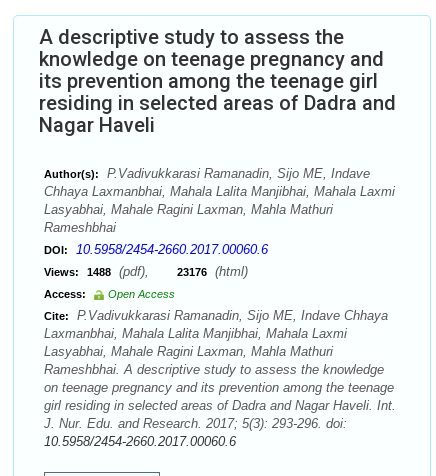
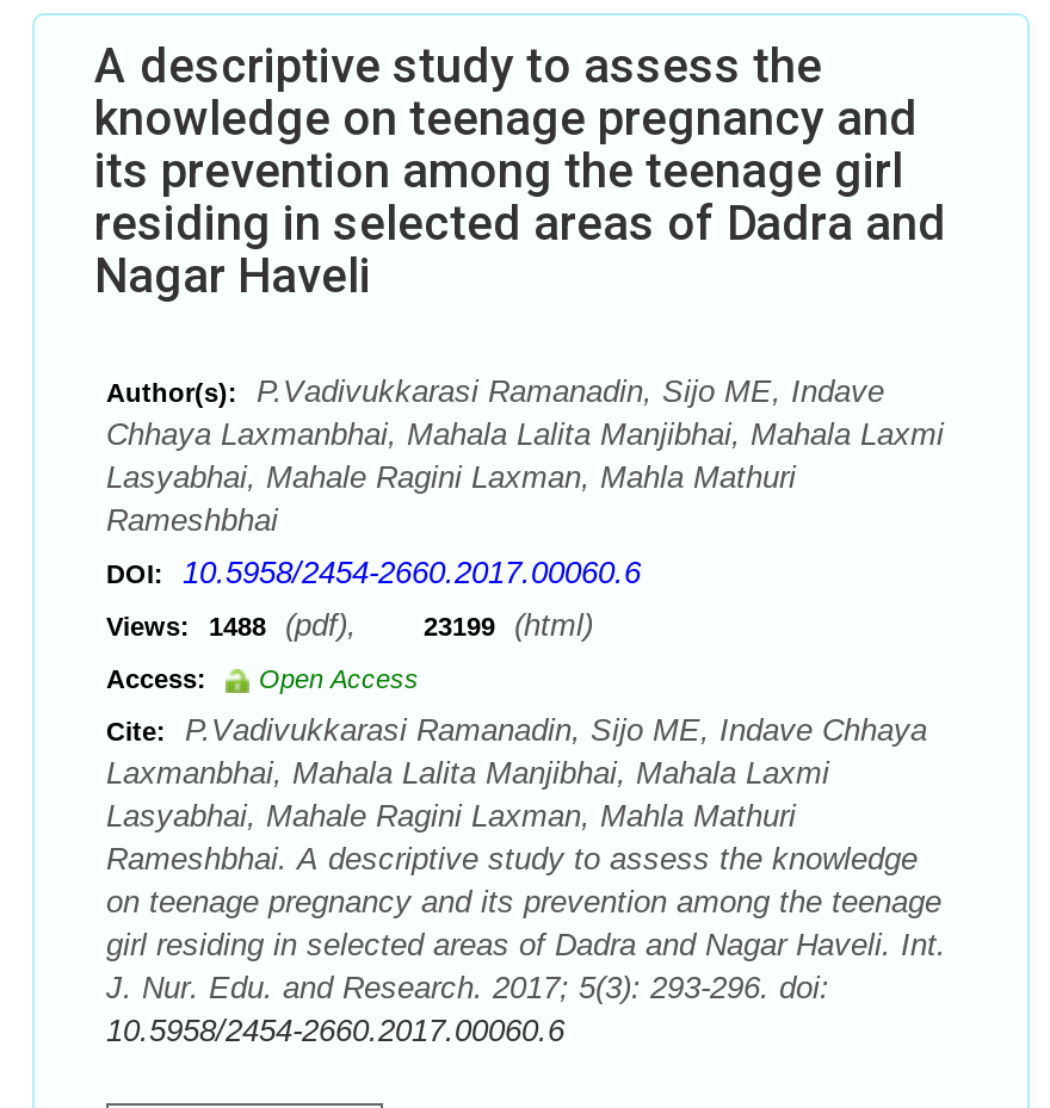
- Views: 1488 (pdf), 23176 (html)
+ Views: 1488 (pdf), 23199 (html)
